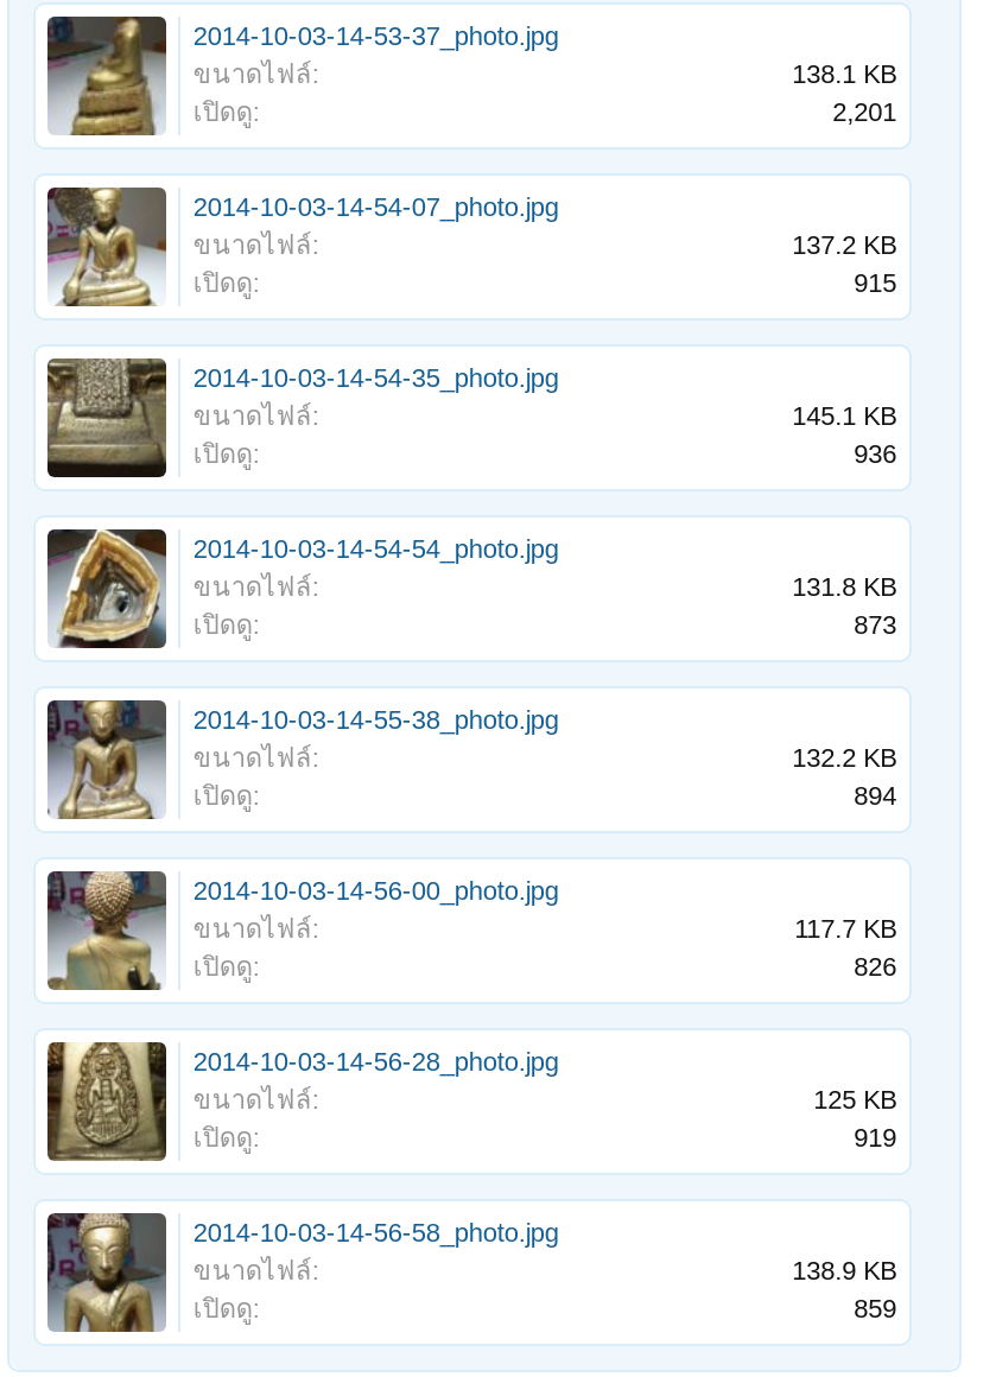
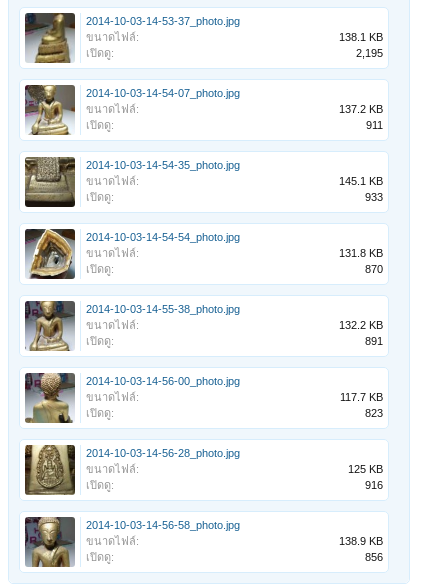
- 2,201
+ 2,195

- 915
+ 911

- 936
+ 933

- 873
+ 870

- 894
+ 891

- 826
+ 823

- 919
+ 916

- 859
+ 856
